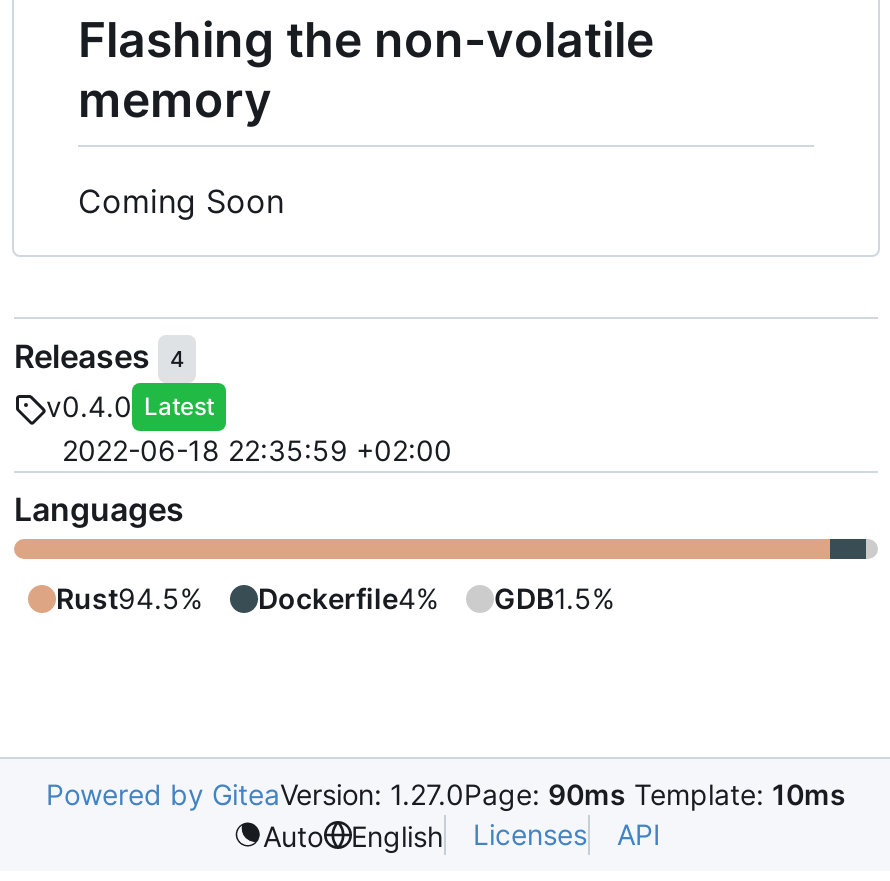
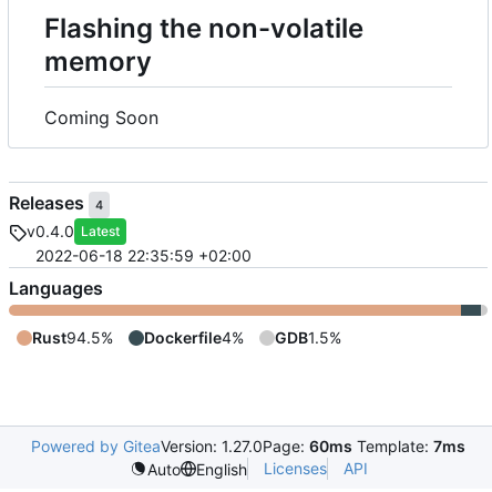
- Powered by GiteaVersion: 1.27.0Page: 90ms Template: 10ms
+ Powered by GiteaVersion: 1.27.0Page: 60ms Template: 7ms
